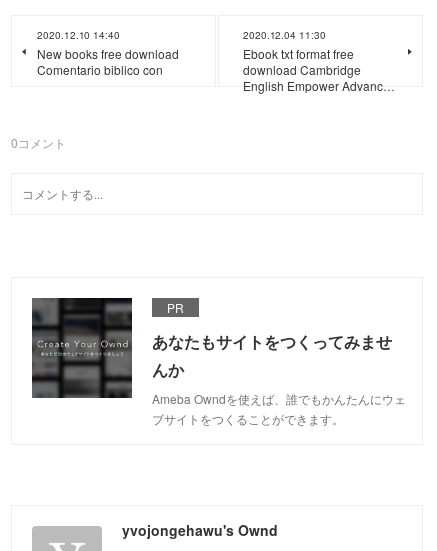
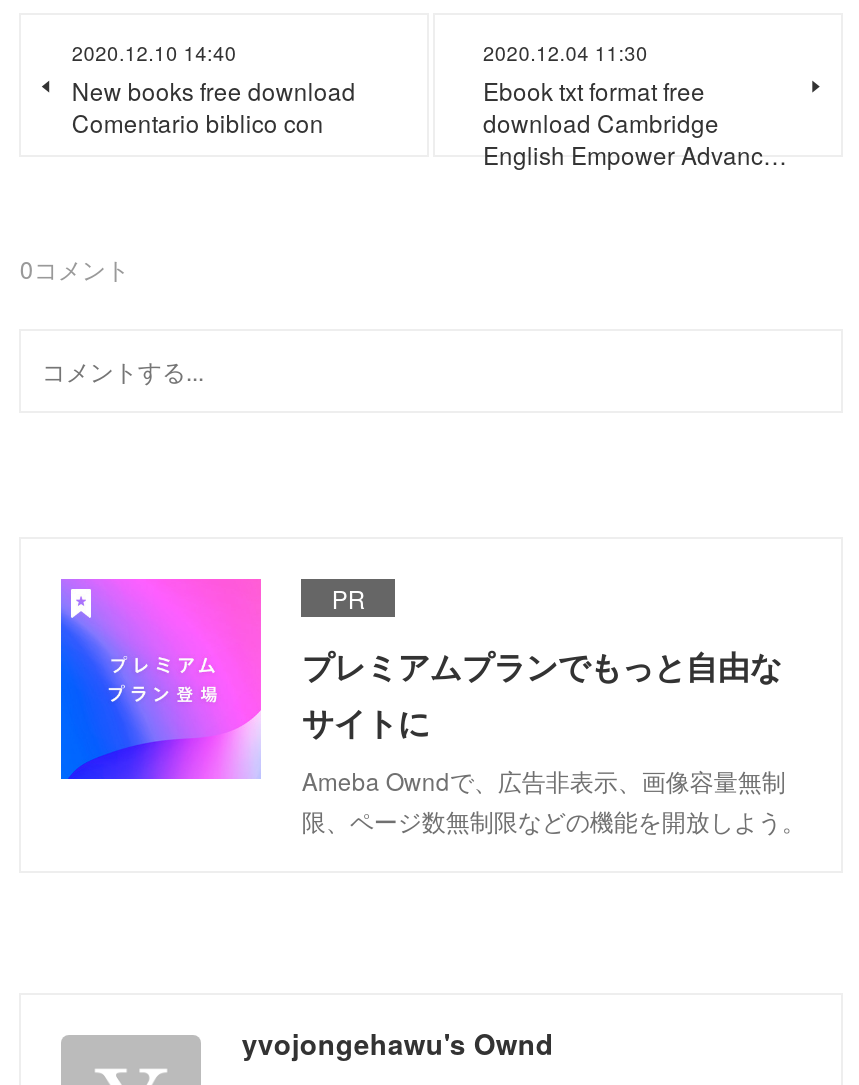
- [image]
- あなたもサイトをつくってみませ
- んか
- Ameba Owndを使えば、誰でもかんたんにウェ
- ブサイトをつくることができます。
+ [image]
+ プレミアムプランでもっと自由な
+ サイトに
+ Ameba Owndで、広告非表示、画像容量無制
+ 限、ページ数無制限などの機能を開放しよう。
